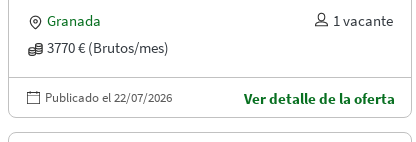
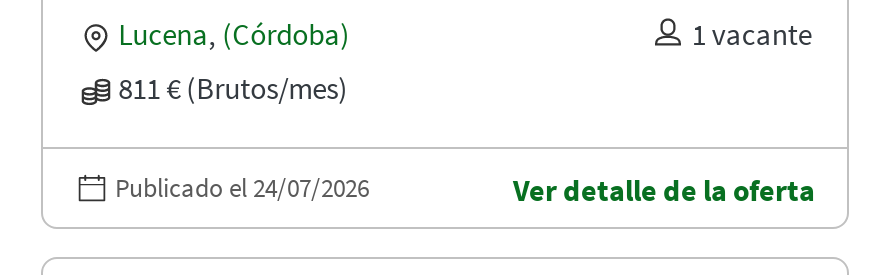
- Granada
+ Lucena, (Córdoba)

- 3770 € (Brutos/mes)
+ 811 € (Brutos/mes)

- Publicado el 22/07/2026
+ Publicado el 24/07/2026
